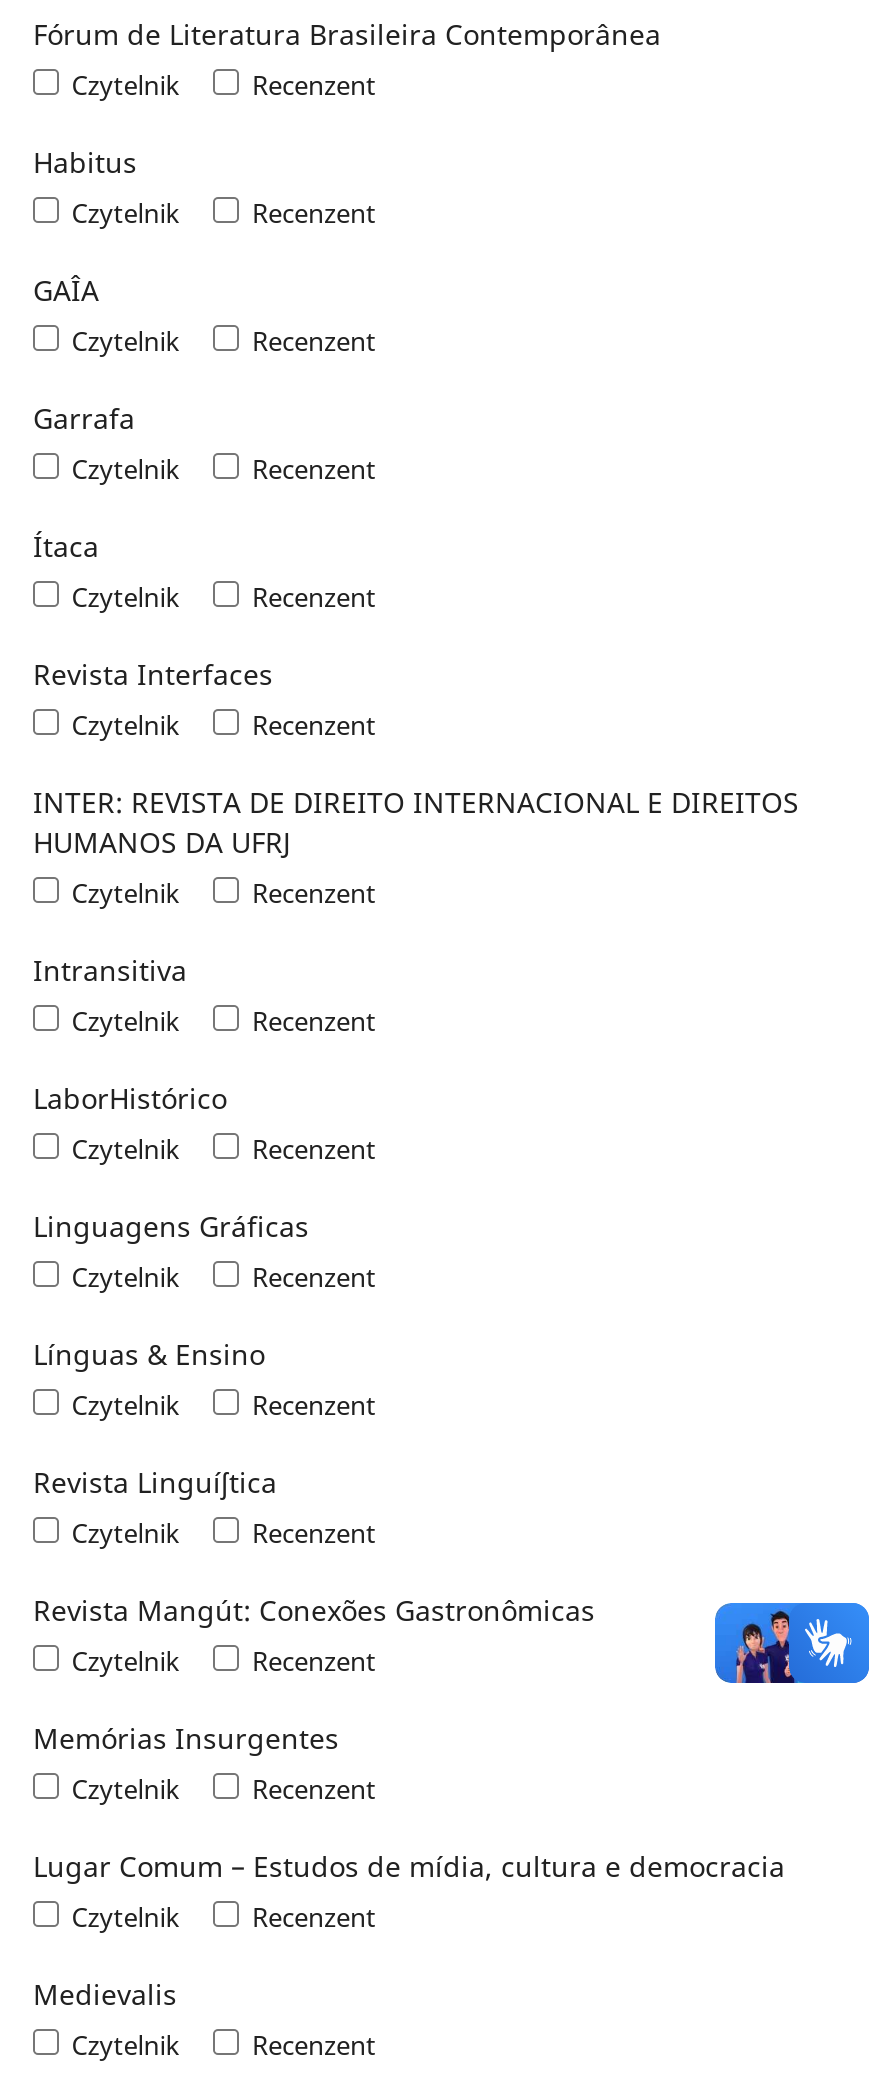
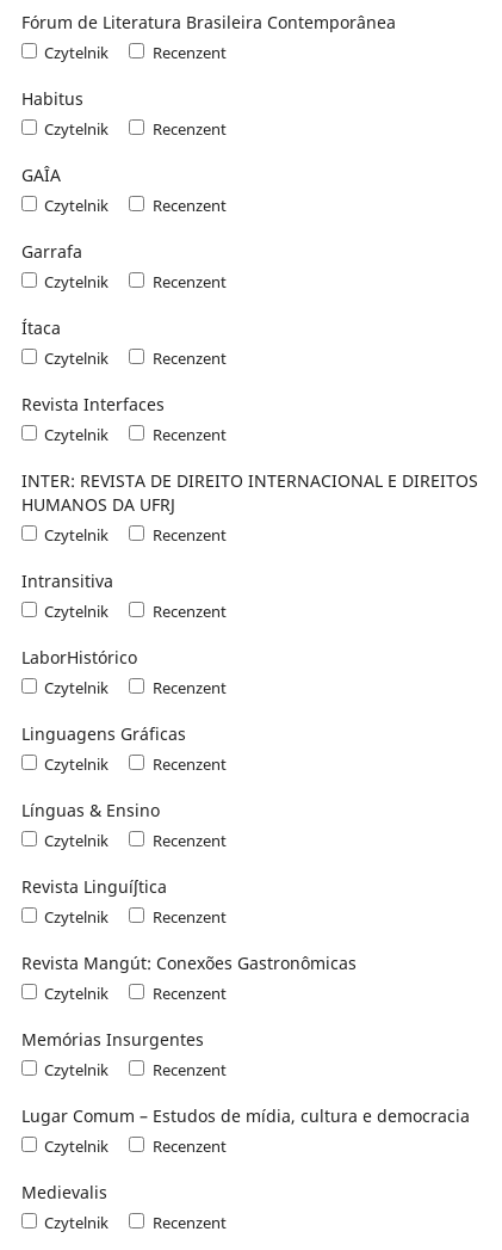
- [image]
